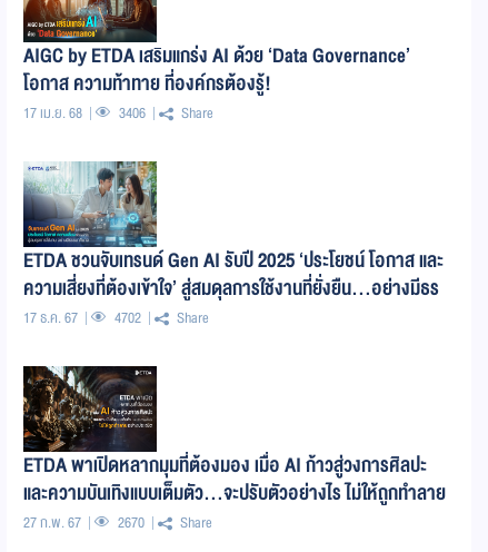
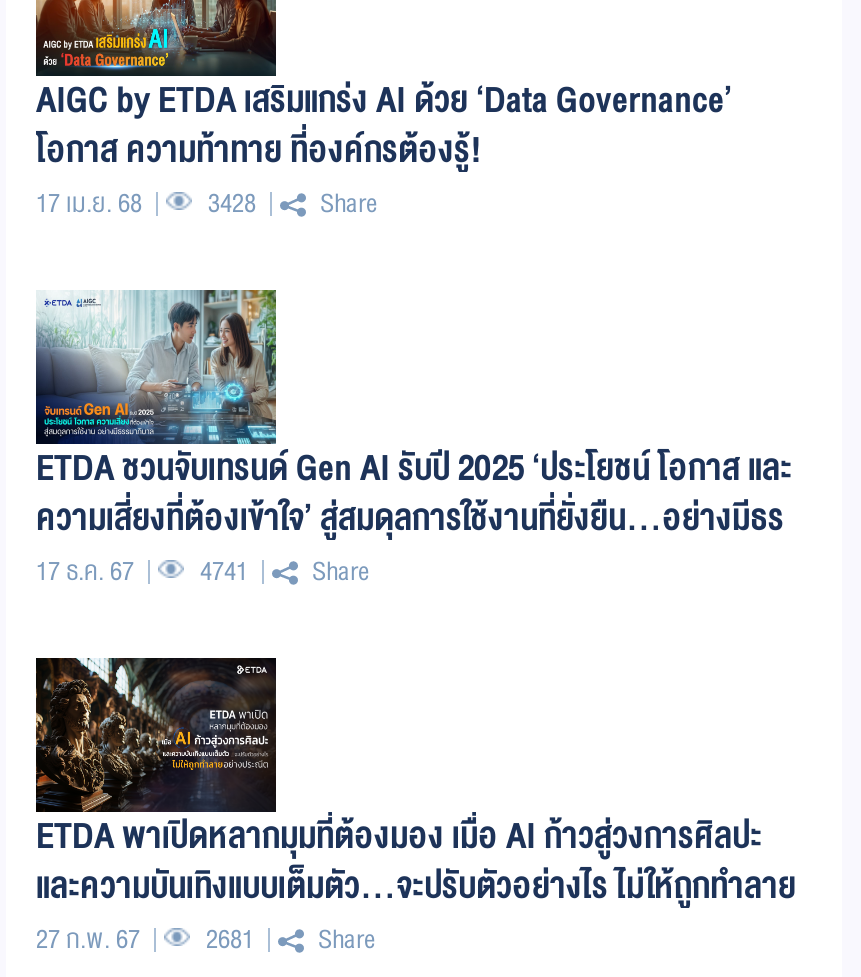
- 17 เม.ย. 68 3406 Share
+ 17 เม.ย. 68 3428 Share

- 4702
+ 4741

- 2670
+ 2681
